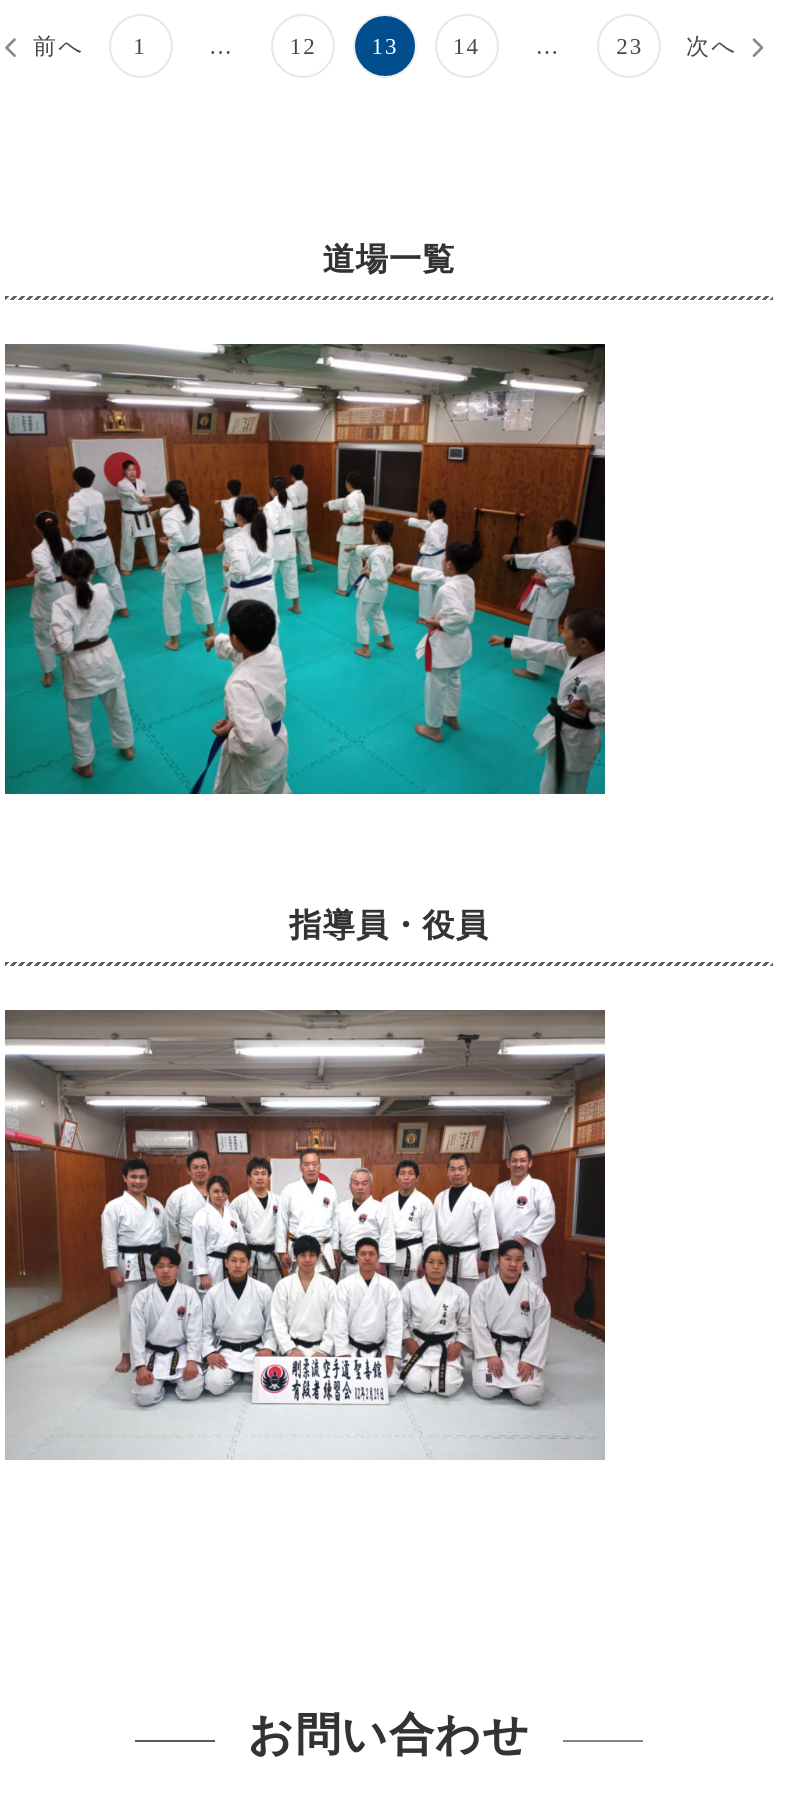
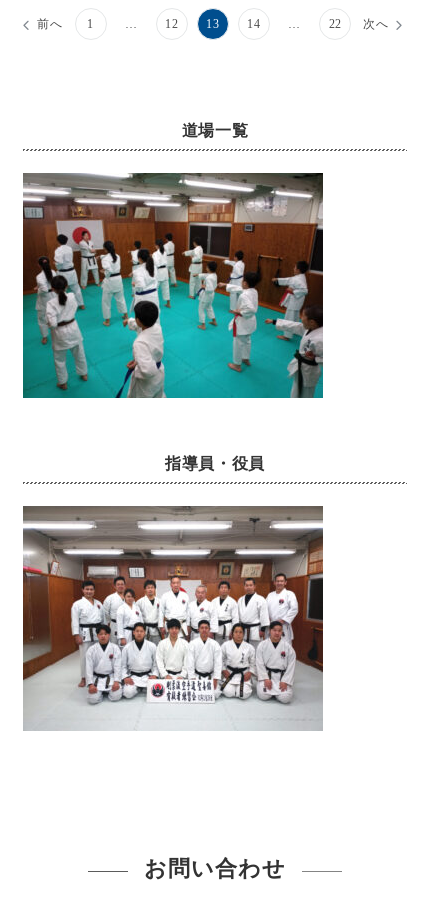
- 23 次へ
+ 22 次へ
